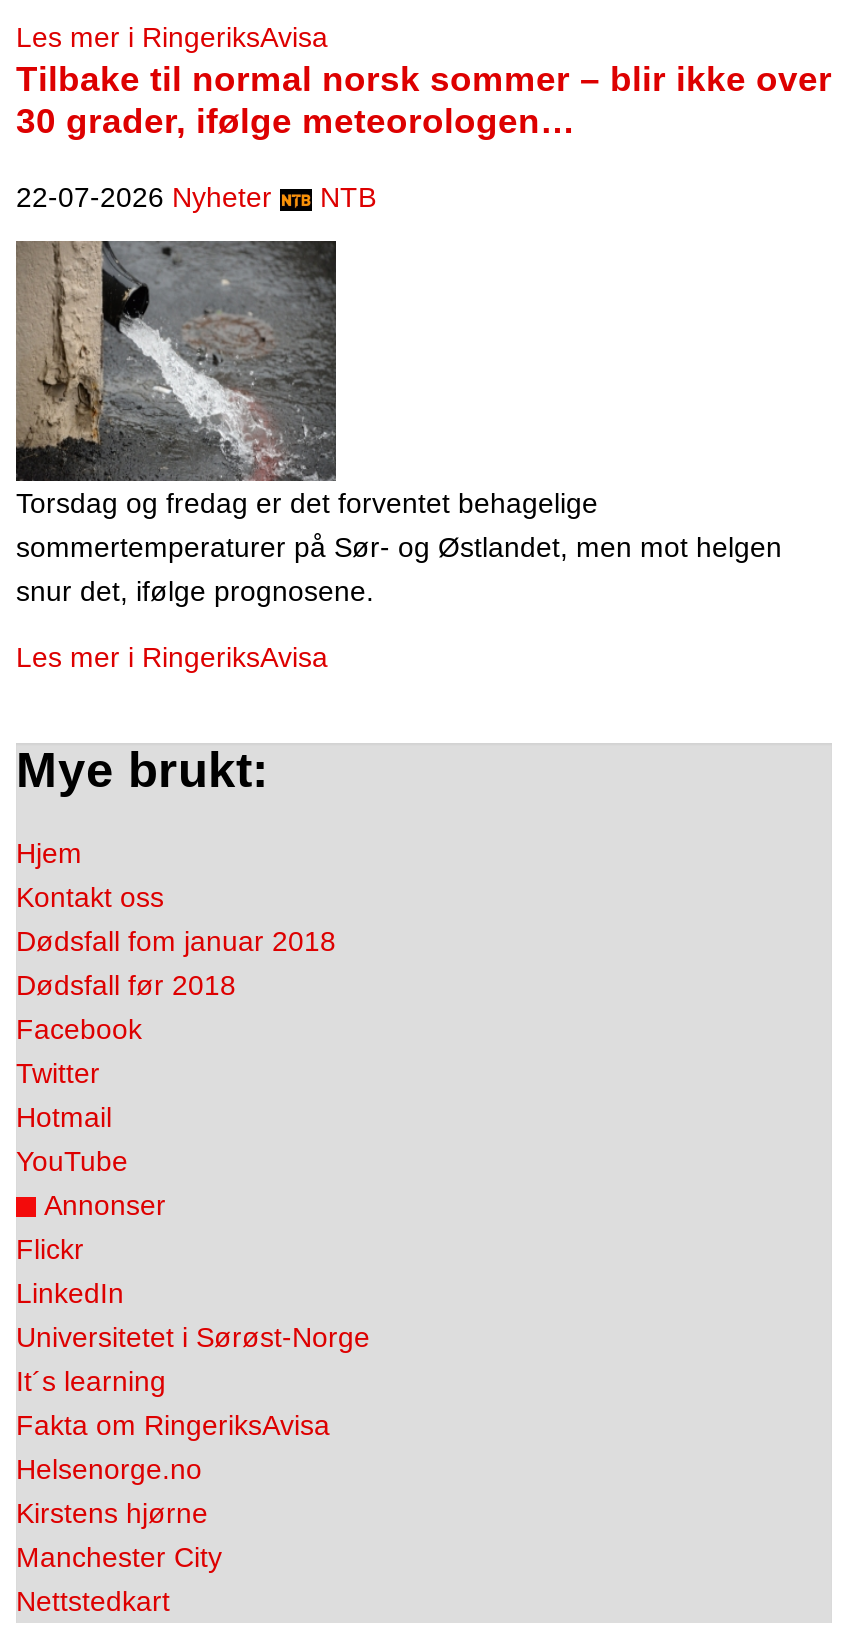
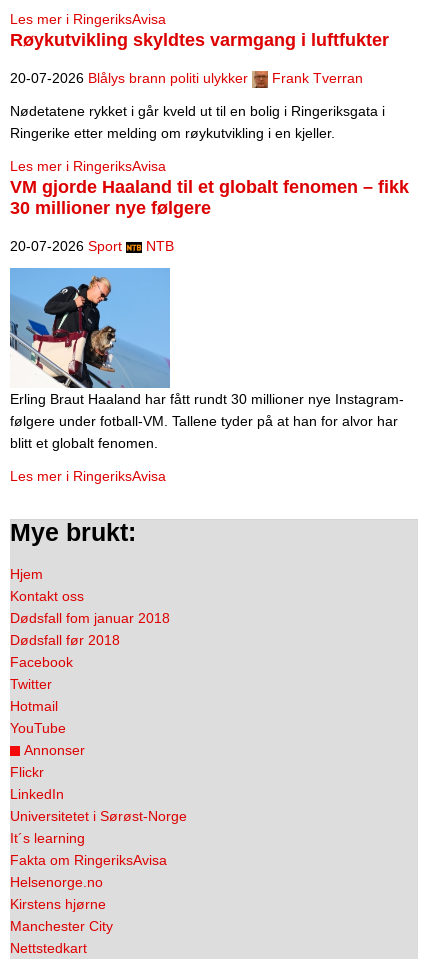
- Tilbake til normal norsk sommer – blir ikke over
- 30 grader, ifølge meteorologen…
- 22-07-2026 Nyheter
+ Røykutvikling skyldtes varmgang i luftfukter
+ 20-07-2026 Blålys brann politi ulykker
+ Frank Tverran
+ Nødetatene rykket i går kveld ut til en bolig i Ringeriksgata i
+ Ringerike etter melding om røykutvikling i en kjeller.
+ Les mer i RingeriksAvisa
+ VM gjorde Haaland til et globalt fenomen – fikk
+ 30 millioner nye følgere
+ 20-07-2026 Sport

- [image]
- Torsdag og fredag er det forventet behagelige
- sommertemperaturer på Sør- og Østlandet, men mot helgen
- snur det, ifølge prognosene.
+ [image]
+ Erling Braut Haaland har fått rundt 30 millioner nye Instagram-
+ følgere under fotball-VM. Tallene tyder på at han for alvor har
+ blitt et globalt fenomen.
